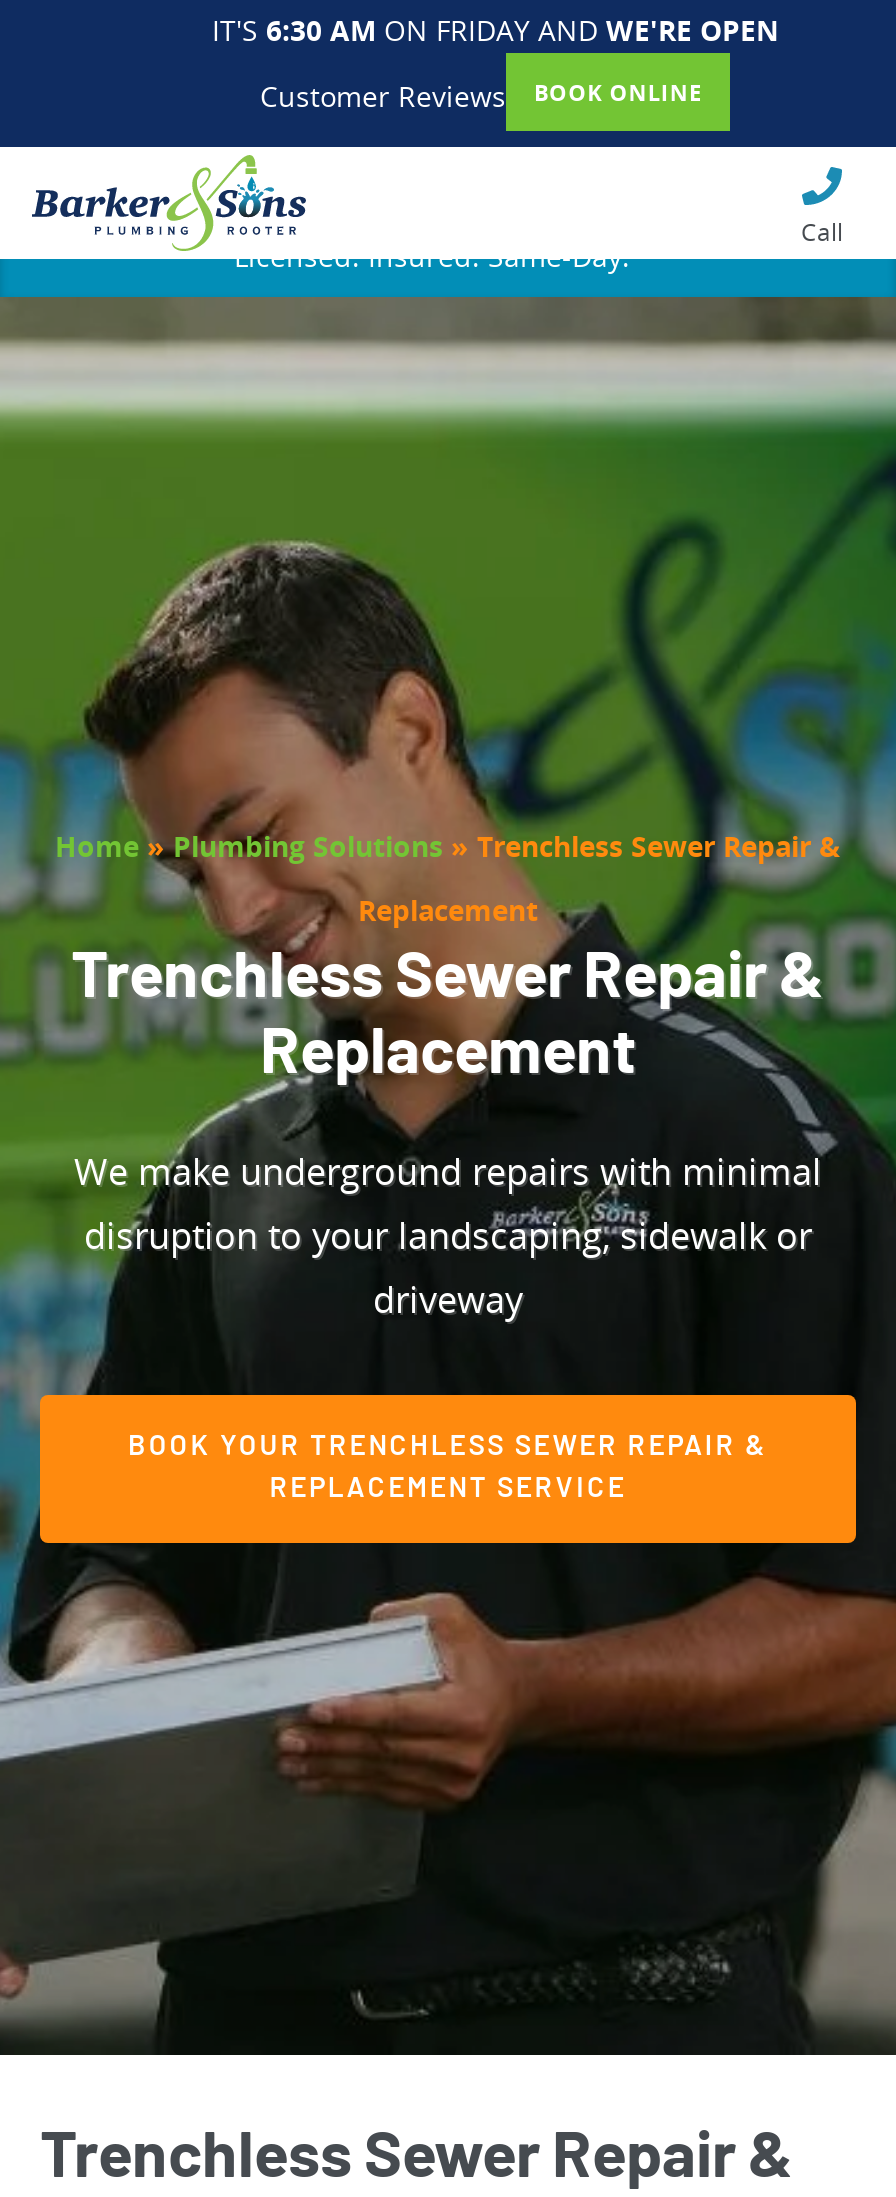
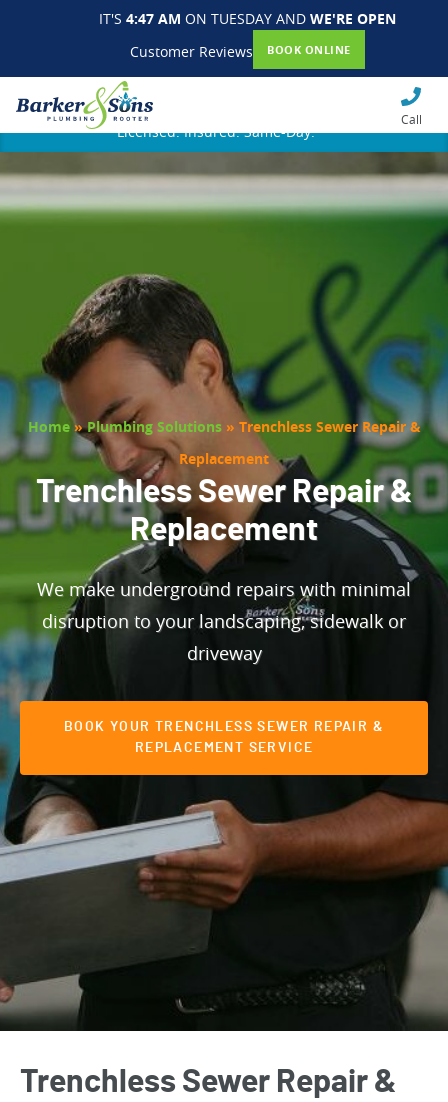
- IT'S 6:30 AM ON FRIDAY AND WE'RE OPEN
+ IT'S 4:47 AM ON TUESDAY AND WE'RE OPEN
